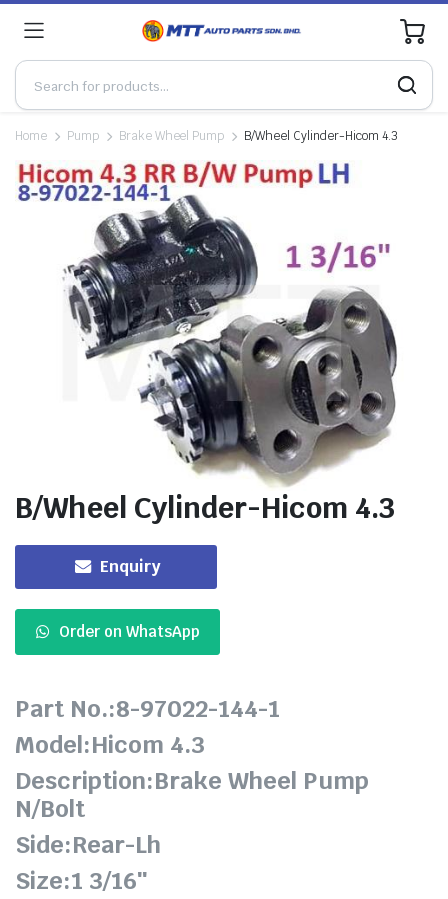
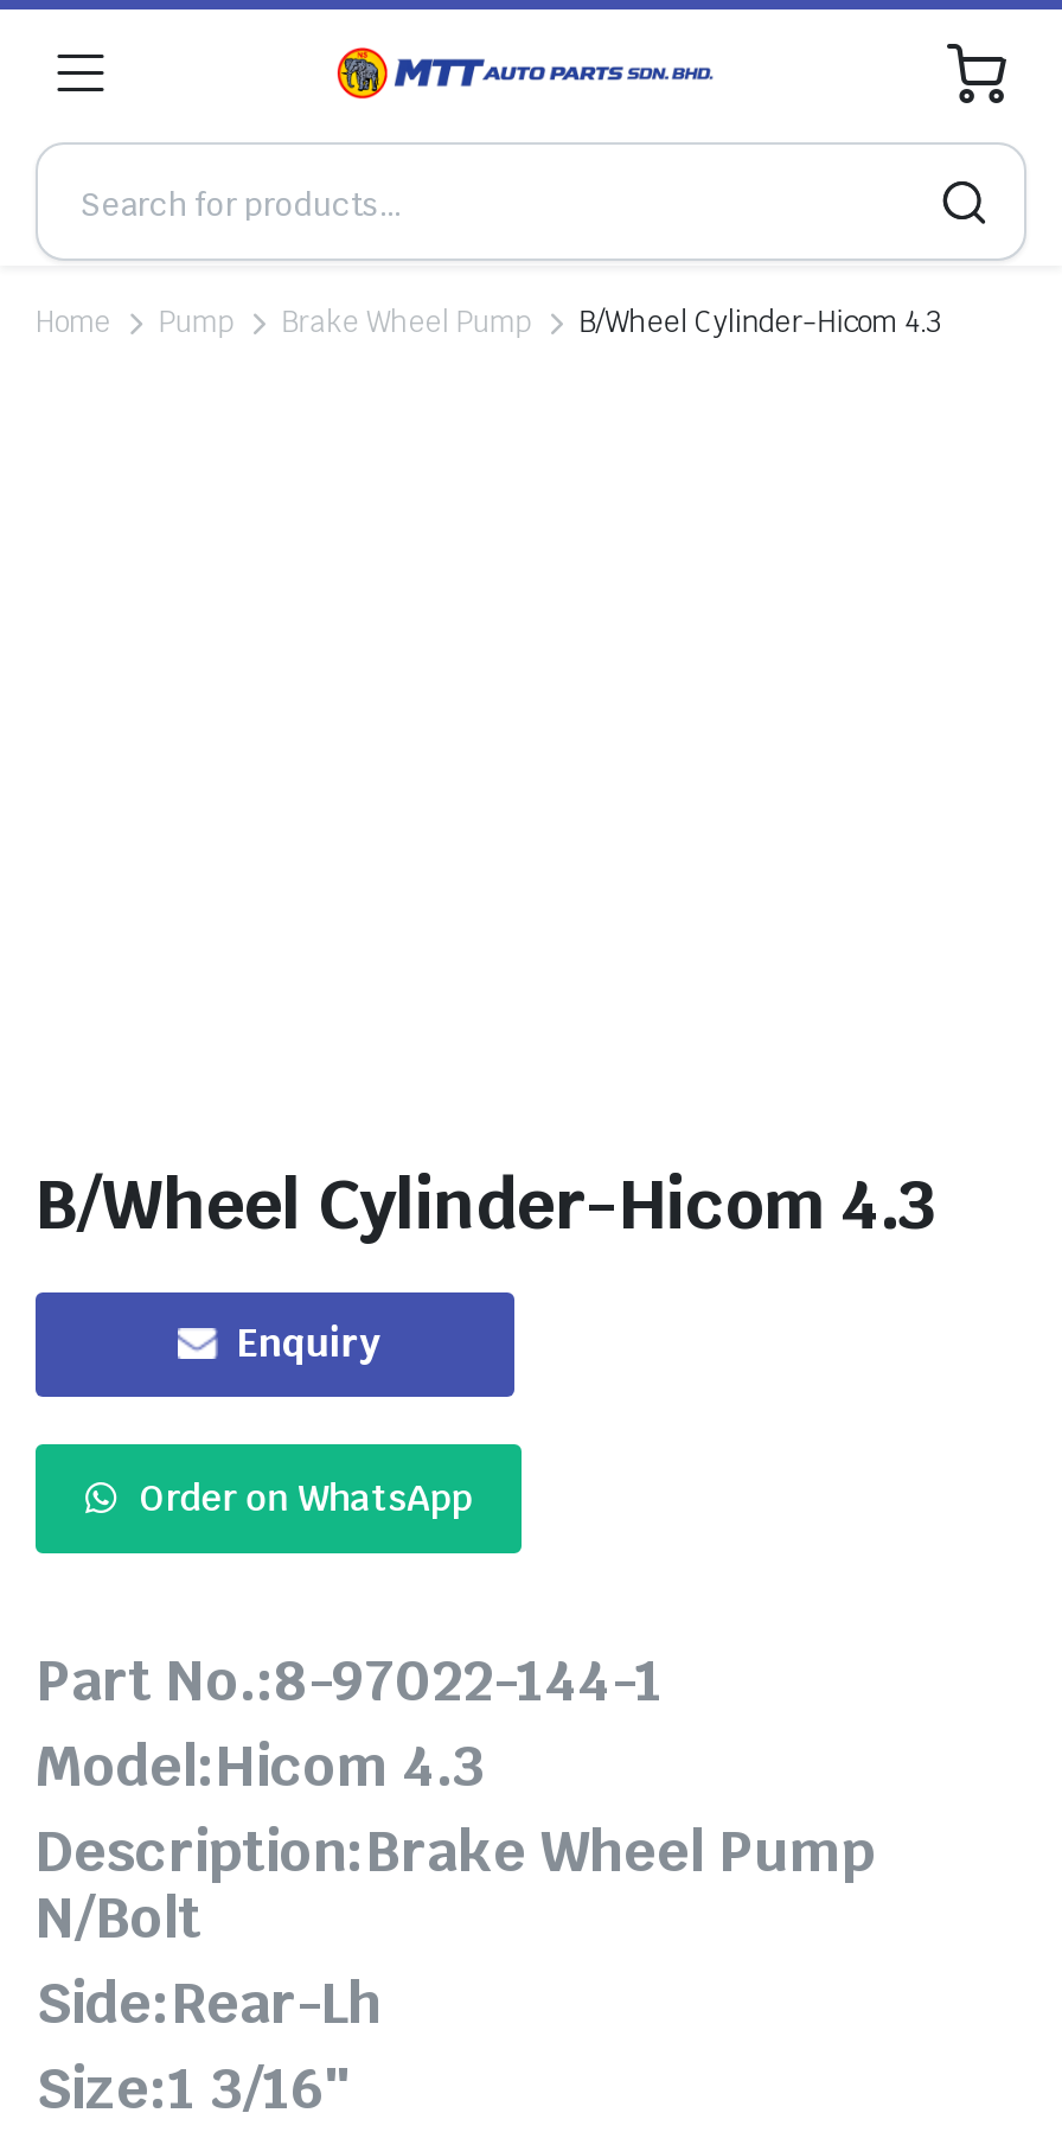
- [image]
